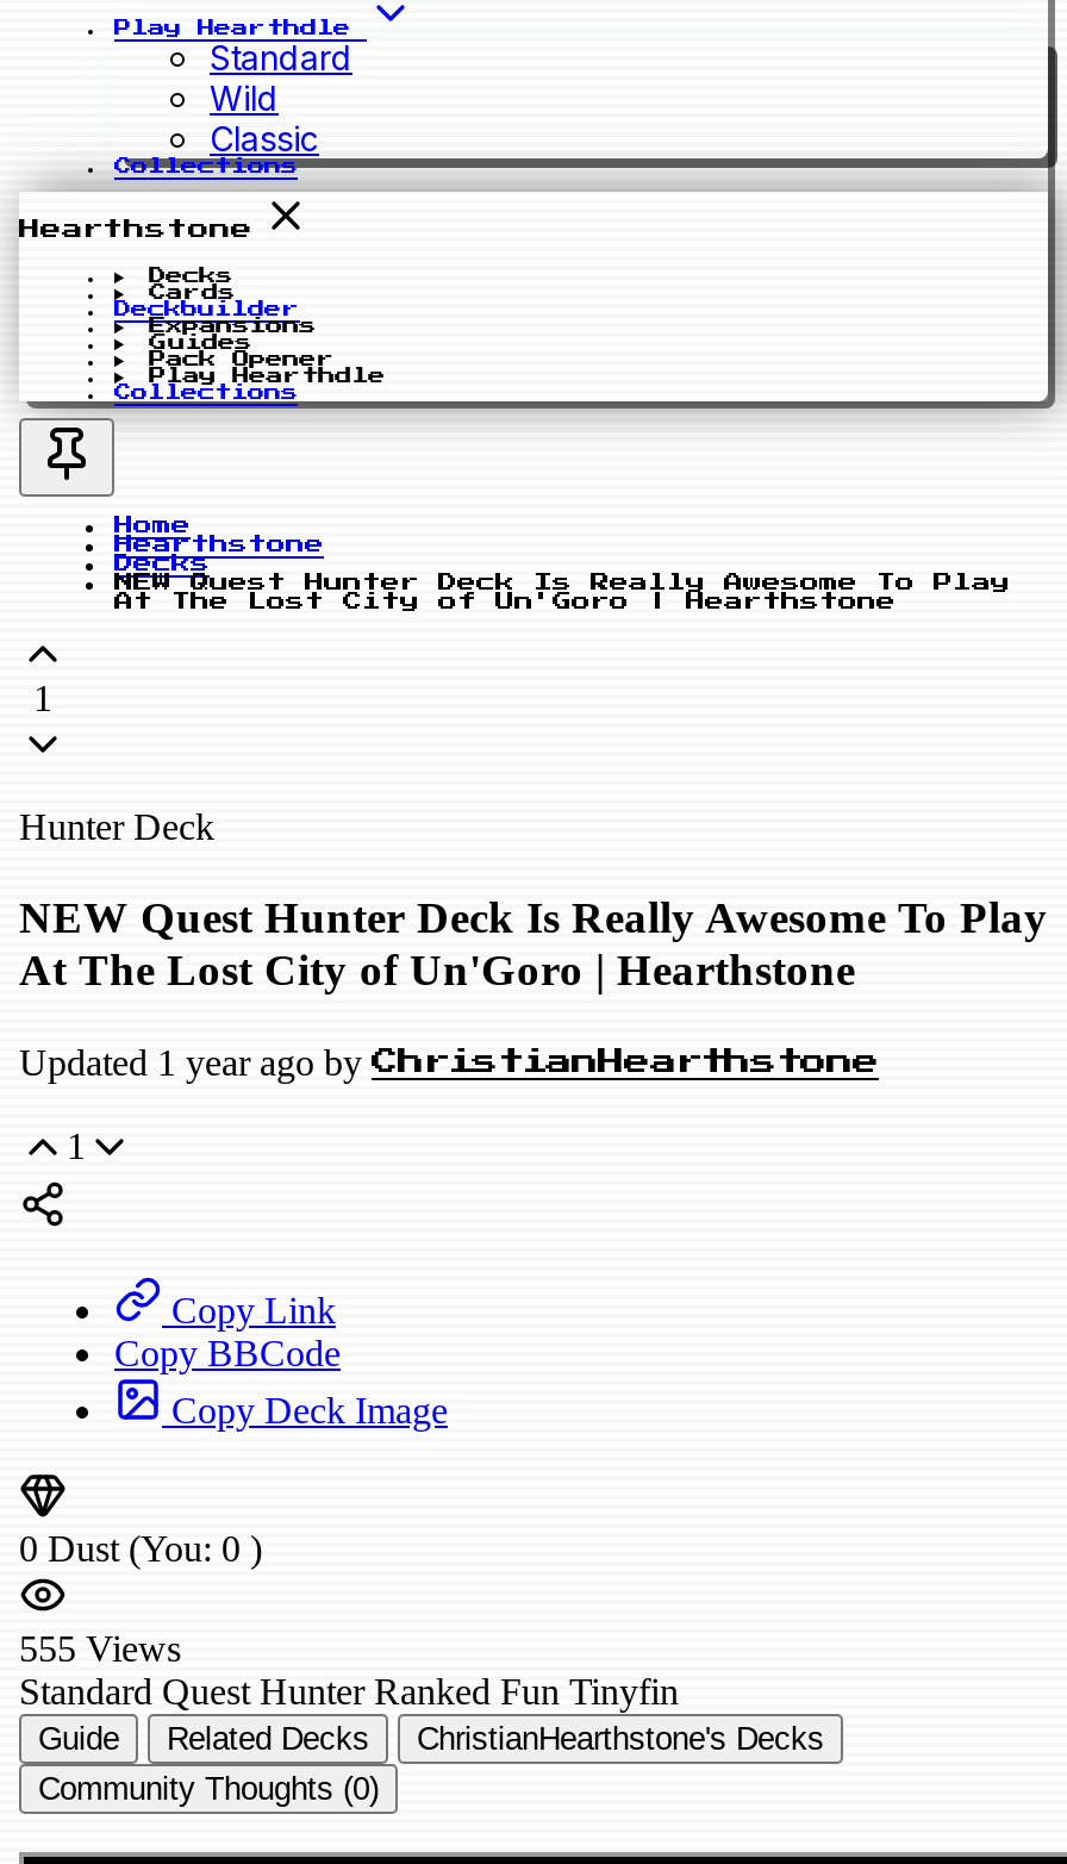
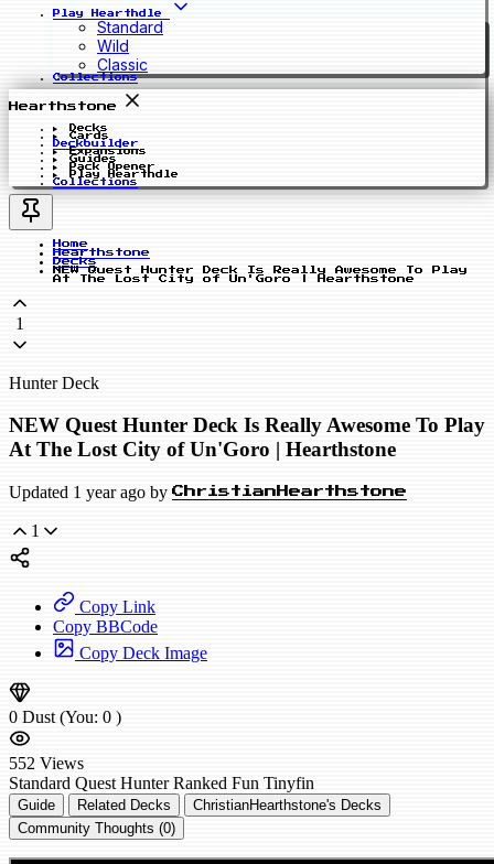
- 555 Views
+ 552 Views
